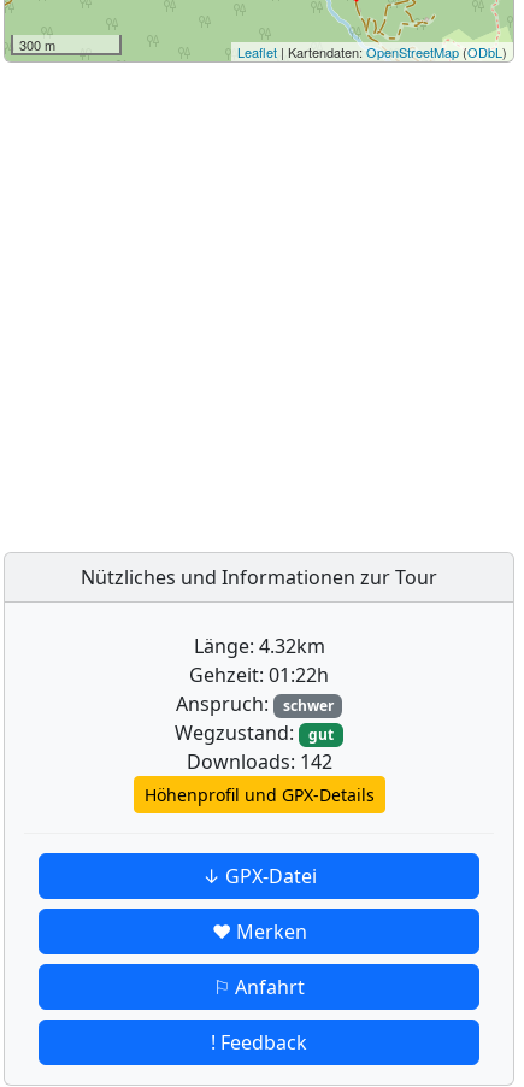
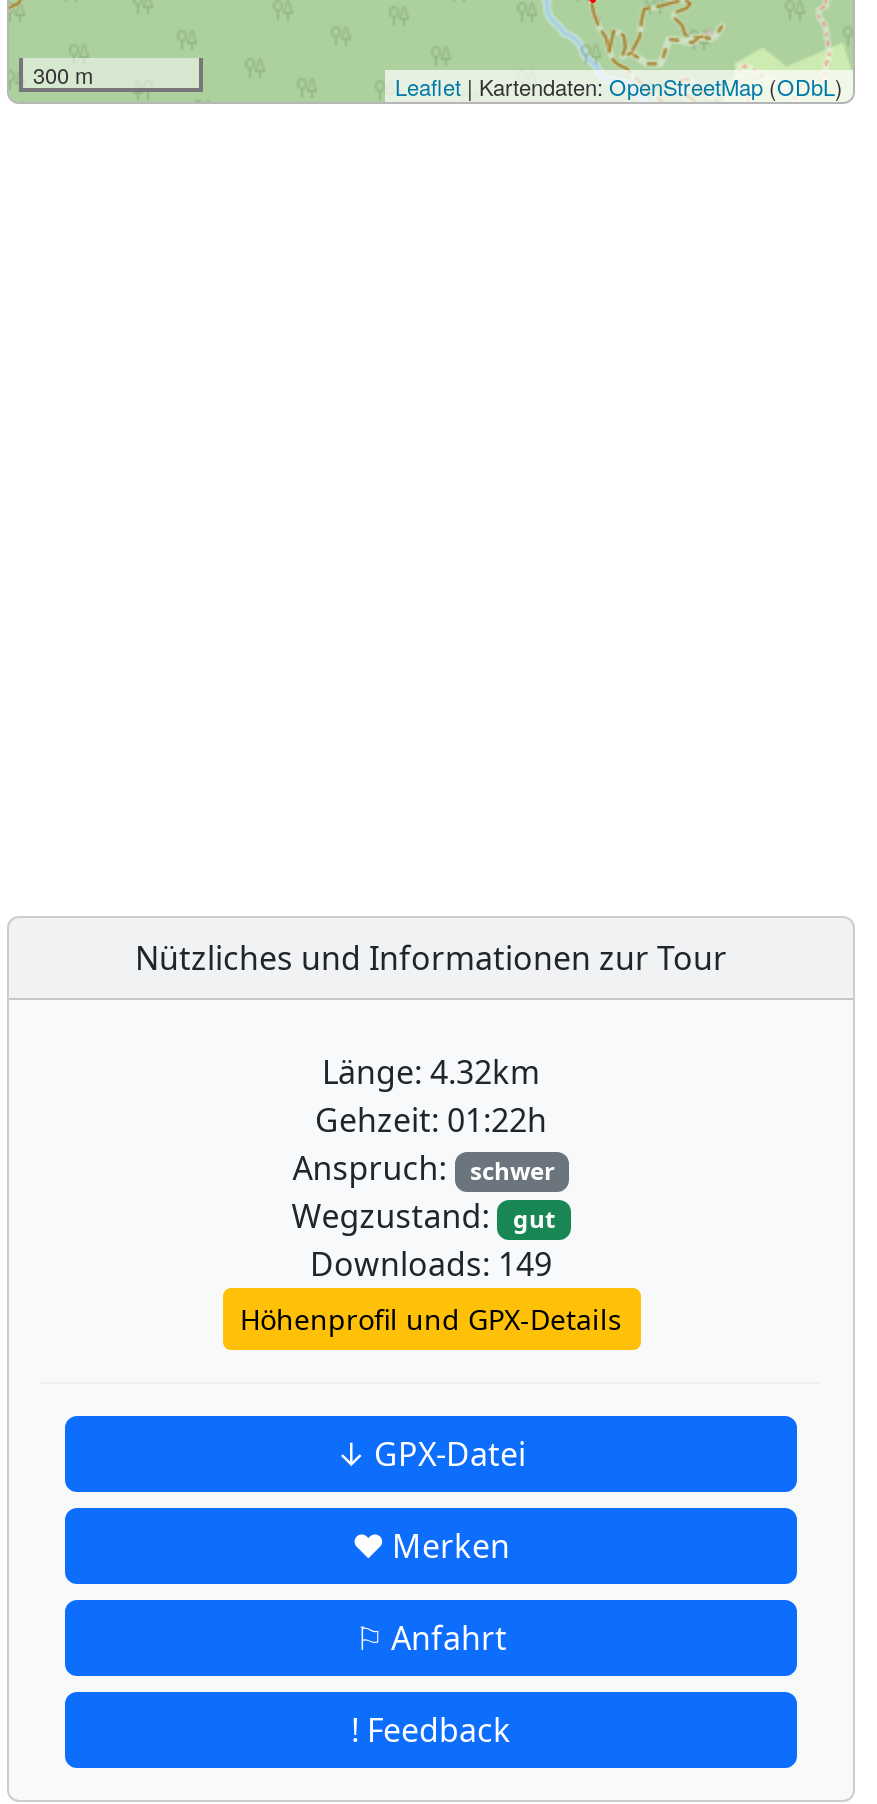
- Downloads: 142
+ Downloads: 149
